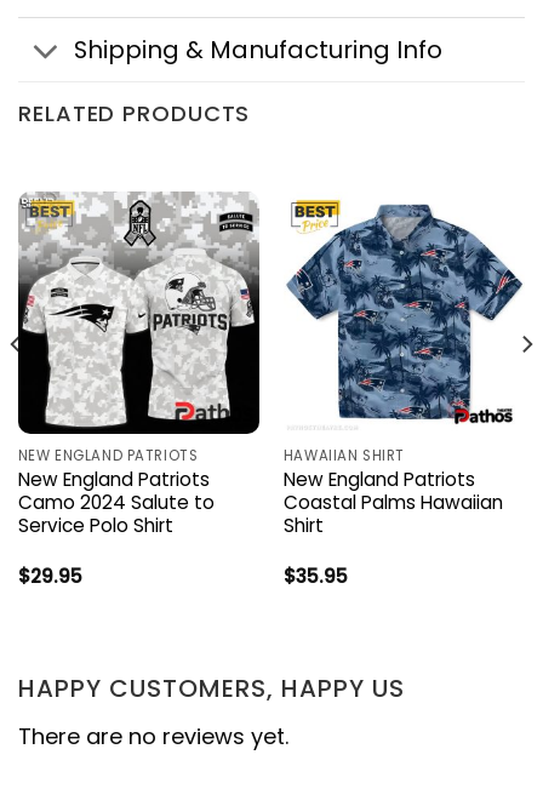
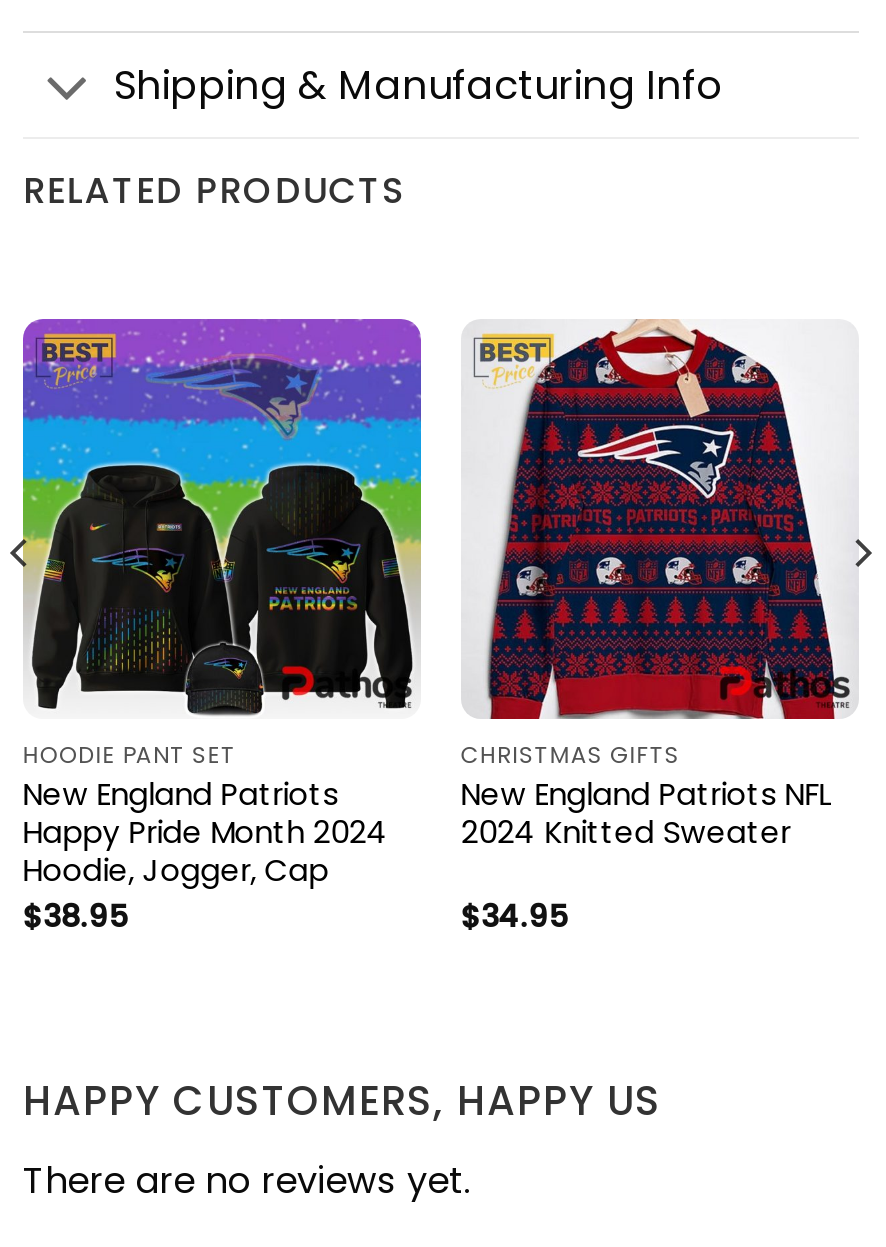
- [image]
- NEW ENGLAND PATRIOTS
+ [image]
+ HOODIE PANT SET

- [image]
- HAWAIIAN SHIRT
- New England Patriots
- Coastal Palms Hawaiian
- Shirt
- $35.95
+ [image]
+ CHRISTMAS GIFTS
+ New England Patriots NFL
+ 2024 Knitted Sweater
+ $34.95

- Camo 2024 Salute to
- Service Polo Shirt
- $29.95
+ Happy Pride Month 2024
+ Hoodie, Jogger, Cap
+ $38.95
